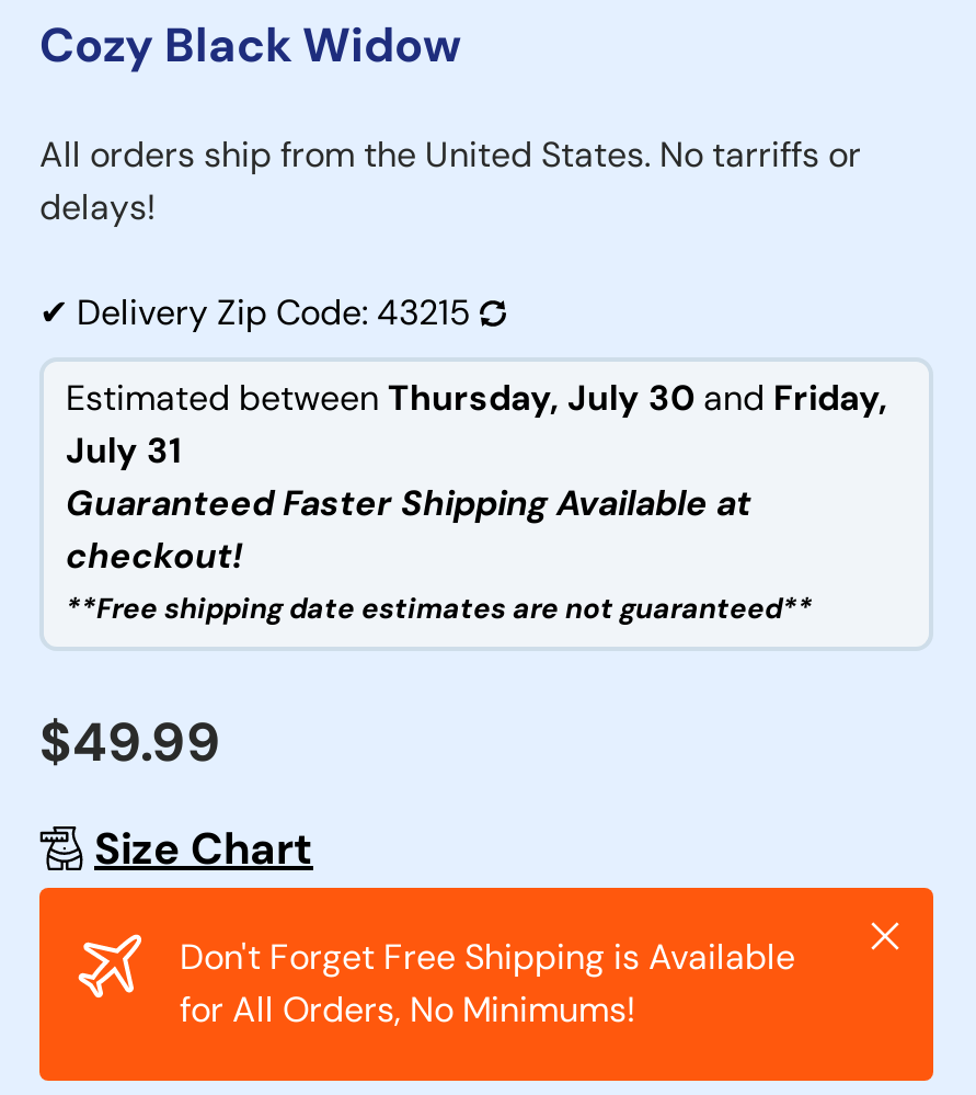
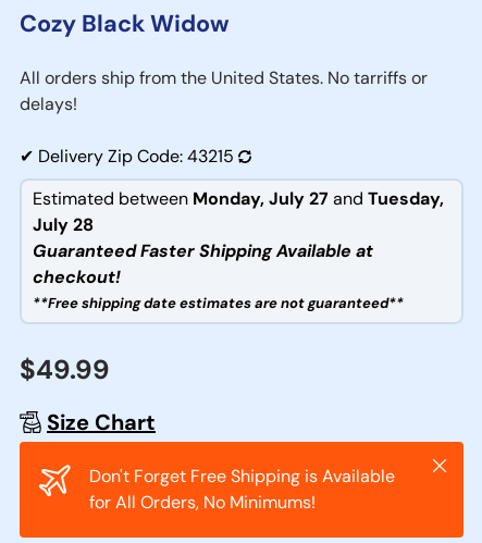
- Estimated between Thursday, July 30 and Friday,
+ Estimated between Monday, July 27 and Tuesday,

- July 31
+ July 28
